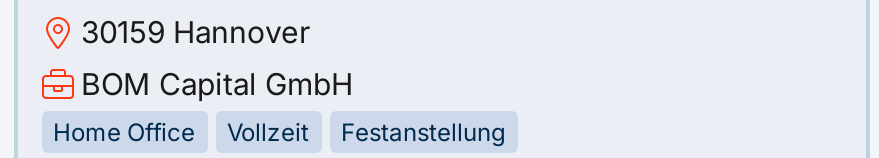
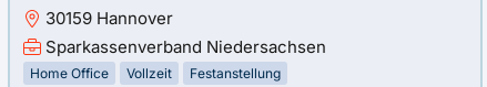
- BOM Capital GmbH
+ Sparkassenverband Niedersachsen
